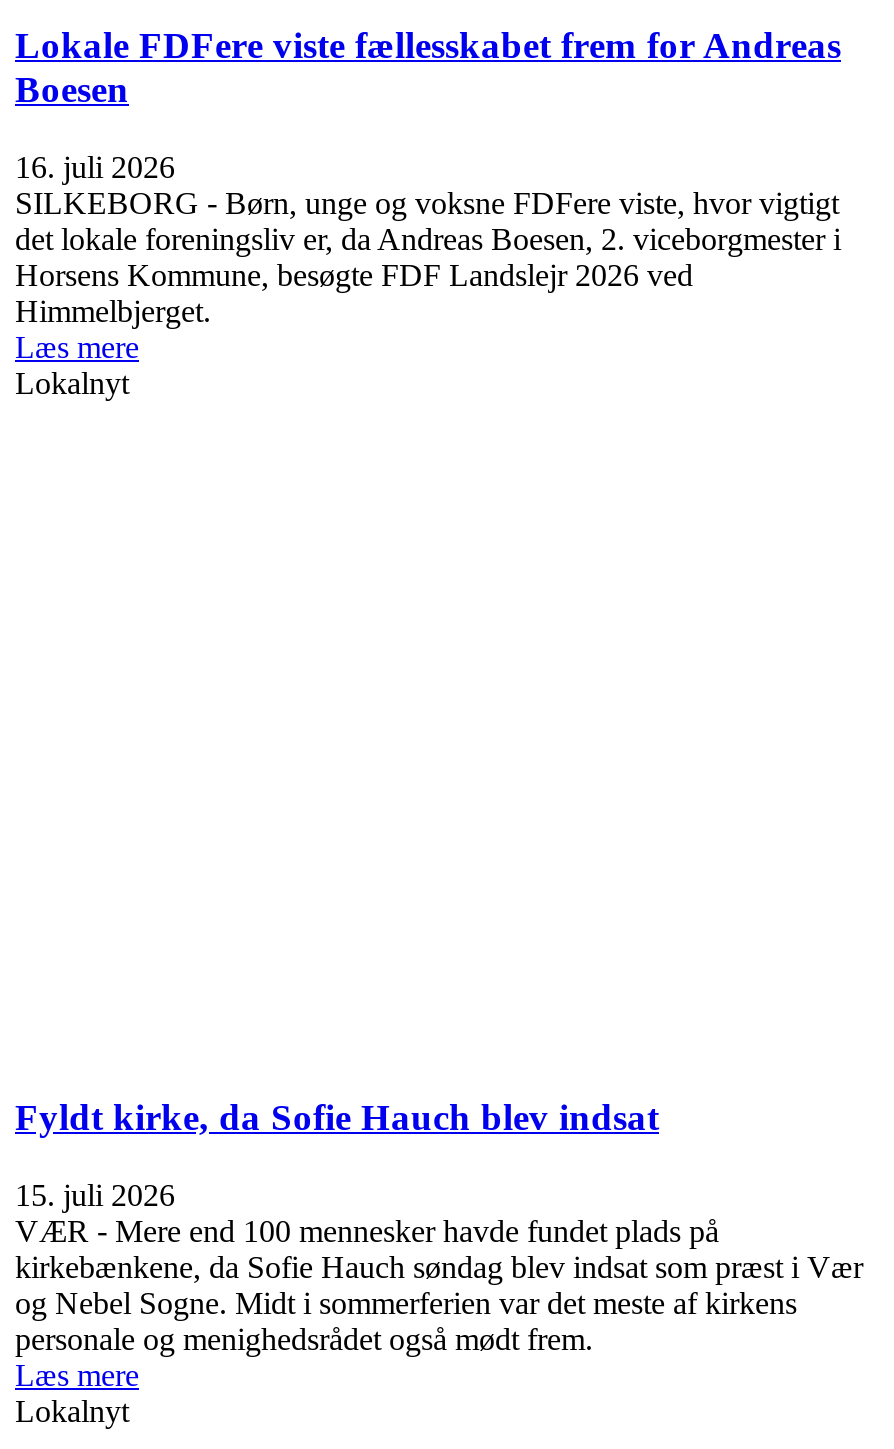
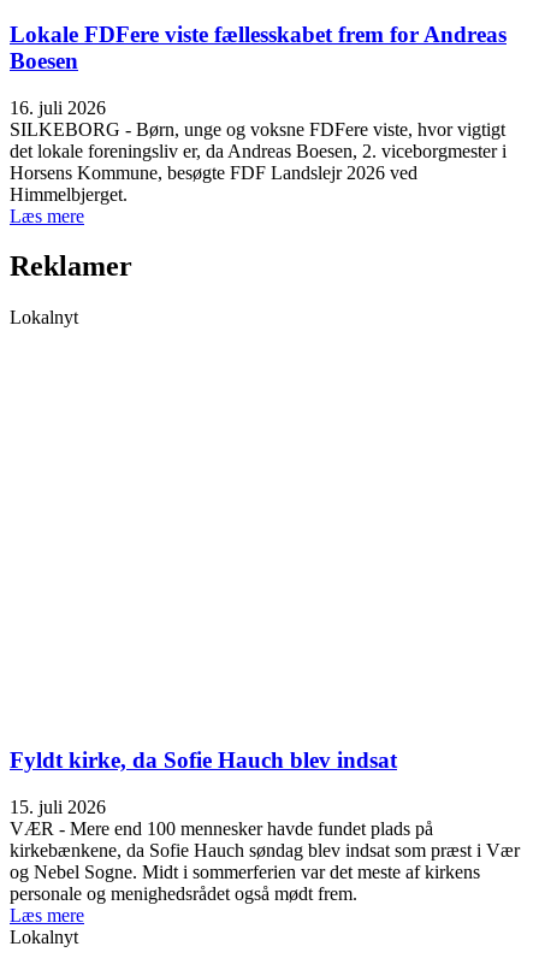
+ Reklamer
